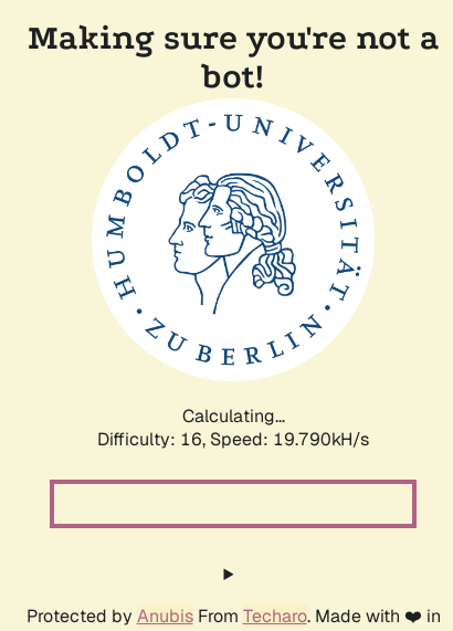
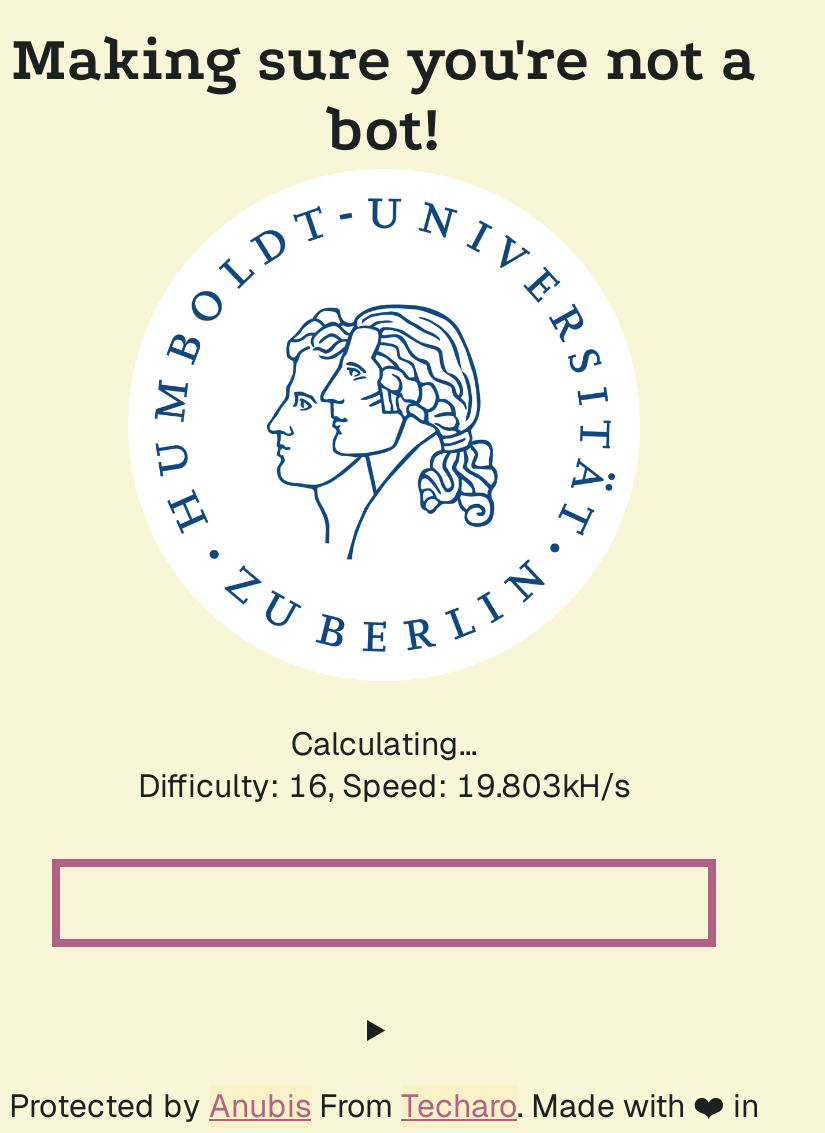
- Difficulty: 16, Speed: 19.790kH/s
+ Difficulty: 16, Speed: 19.803kH/s
